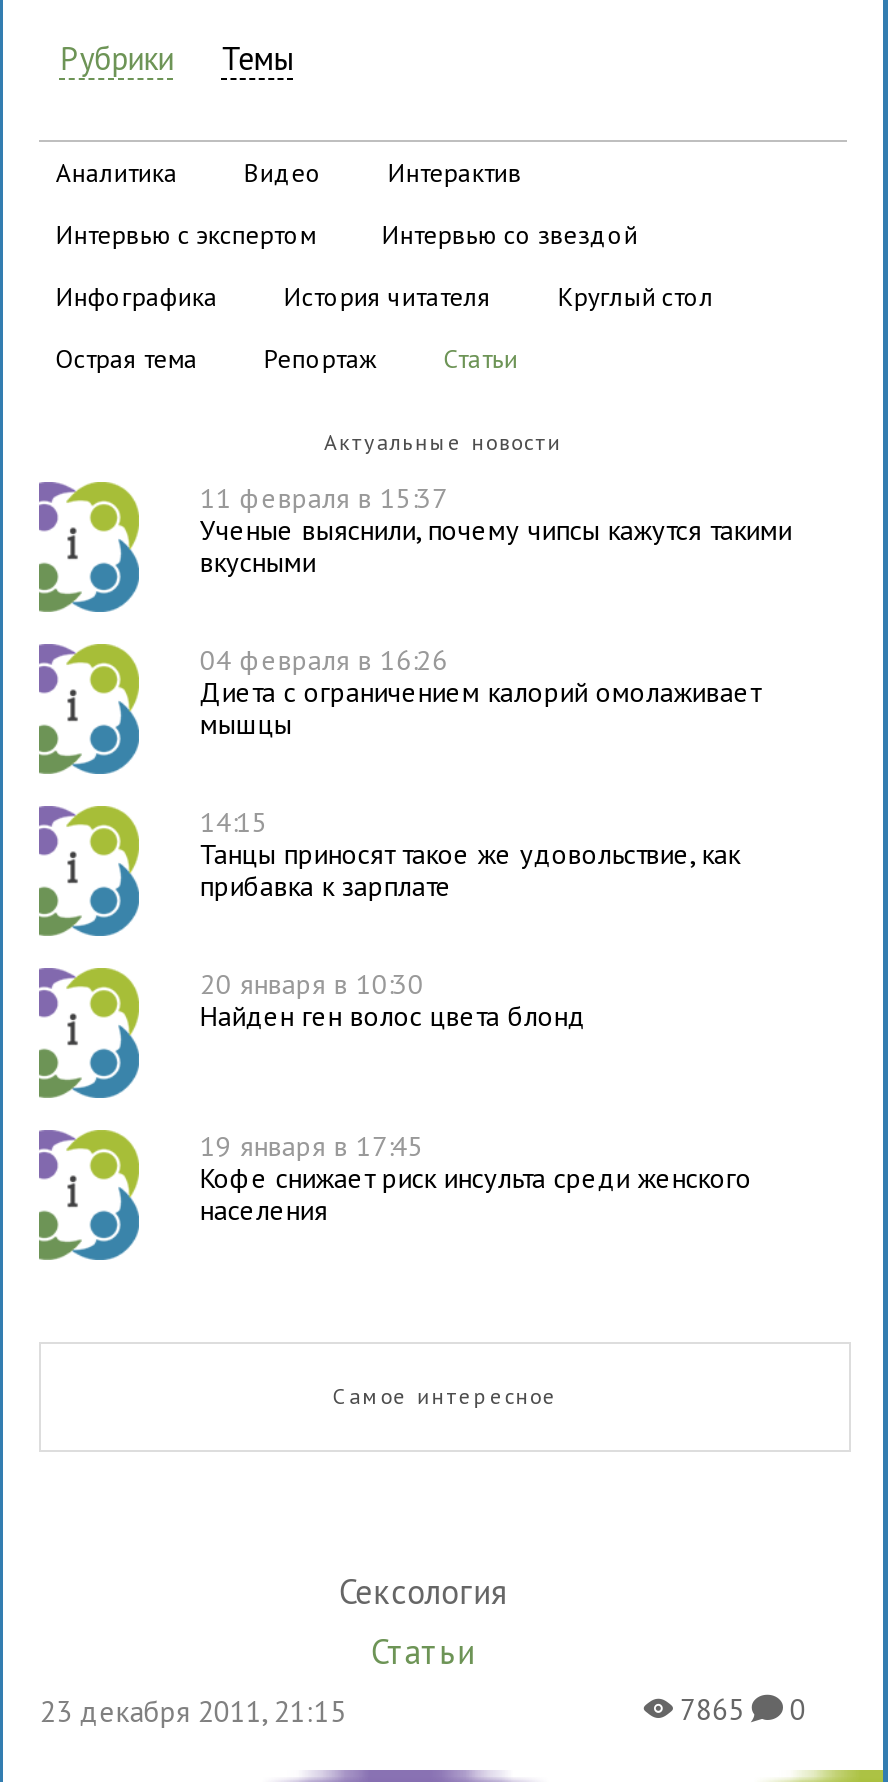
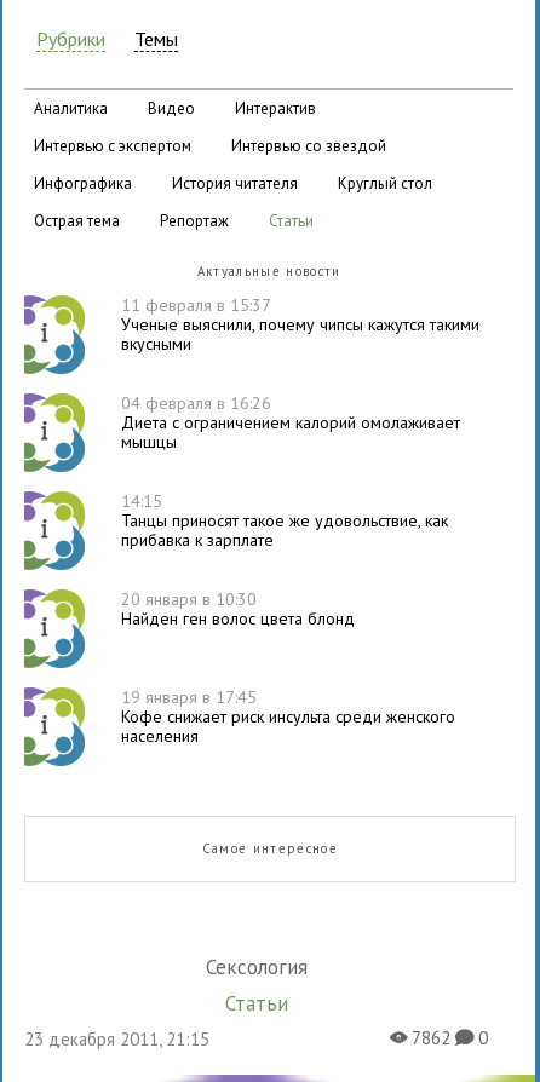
- X 7865 K 0
+ X 7862 K 0
